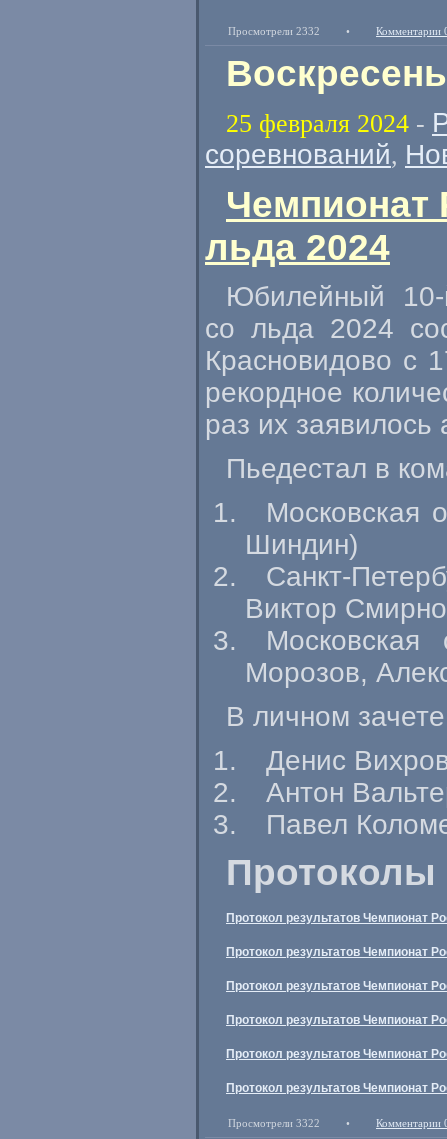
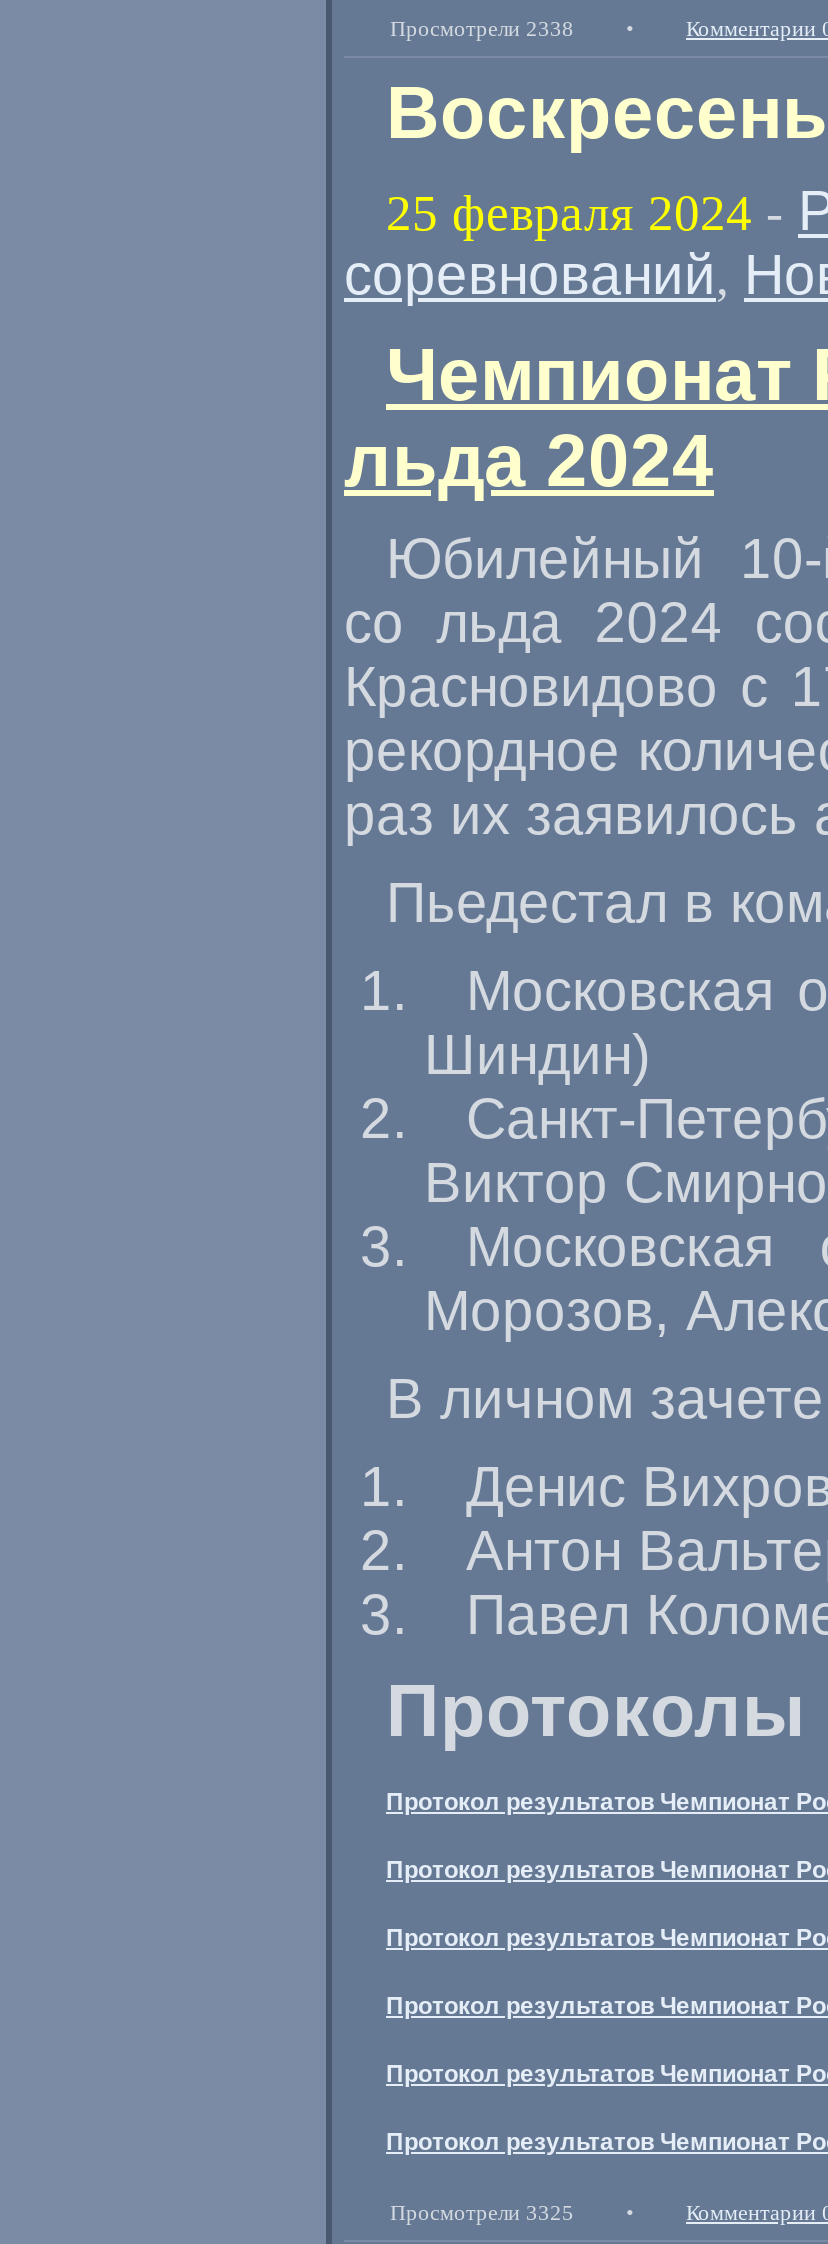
- Просмотрели 2332
+ Просмотрели 2338

- Просмотрели 3322
+ Просмотрели 3325
